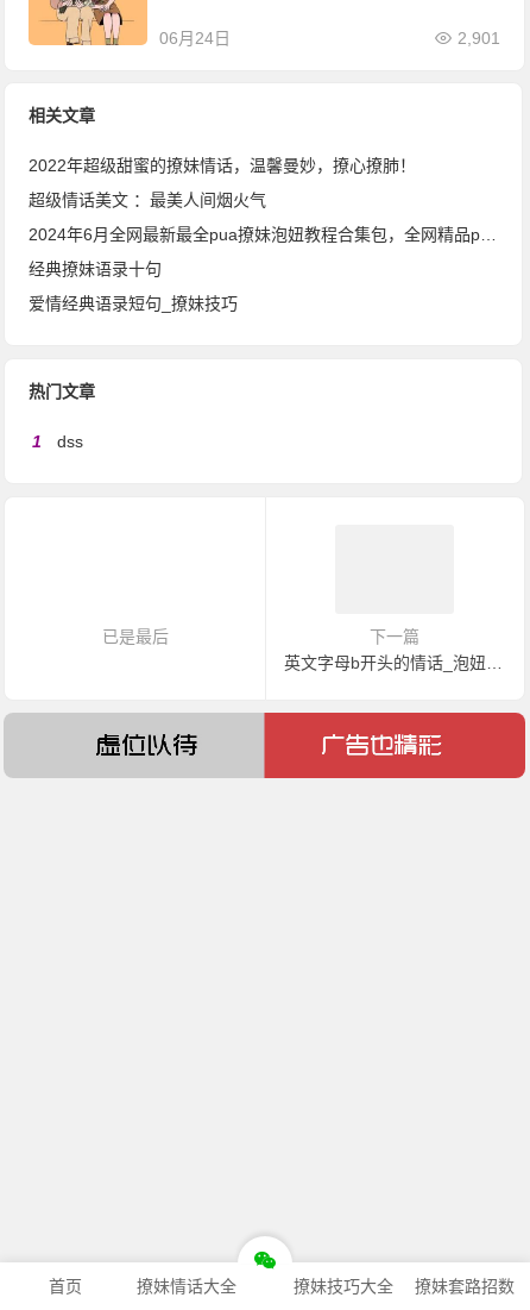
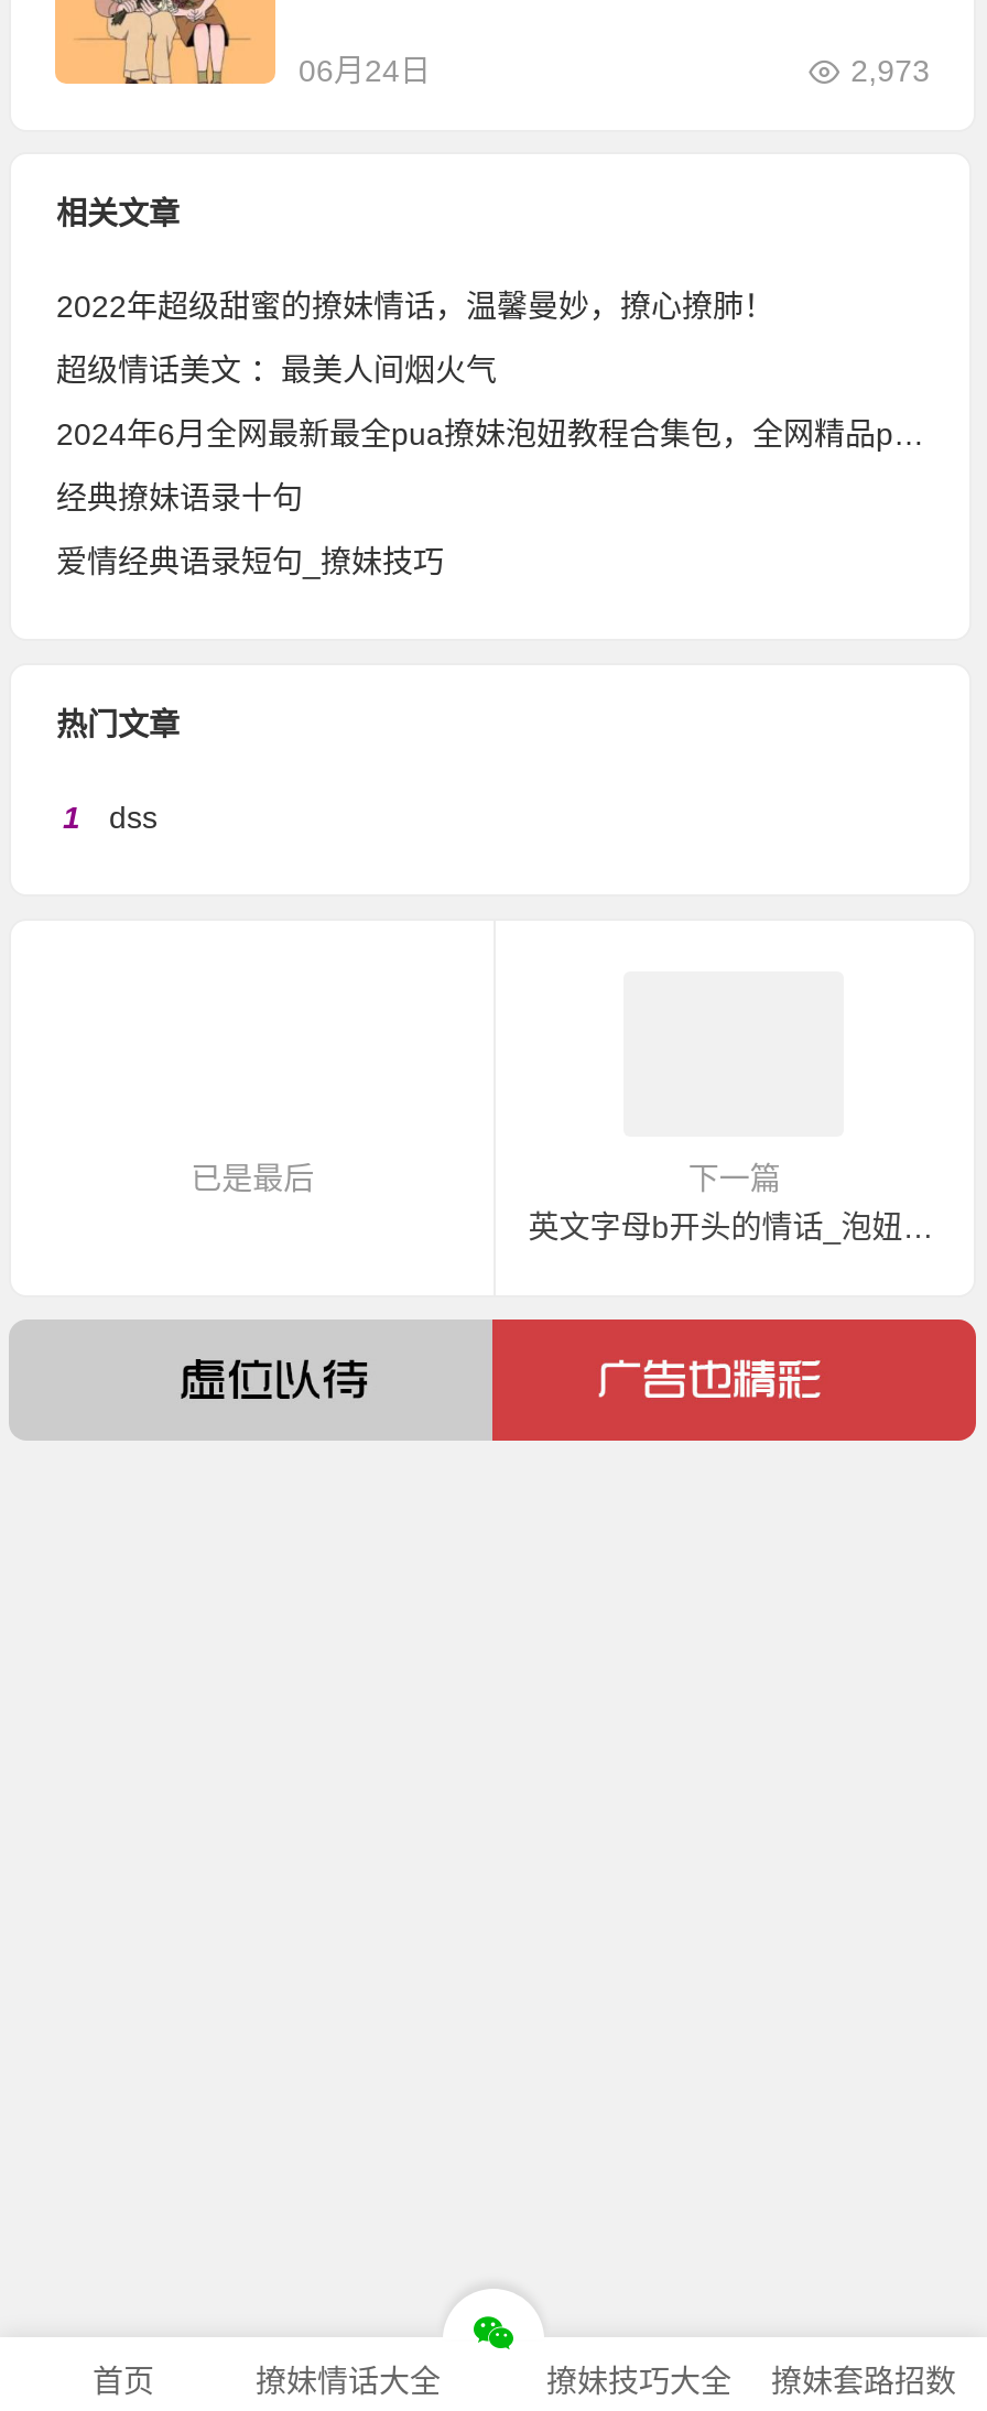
- 2,901
+ 2,973
